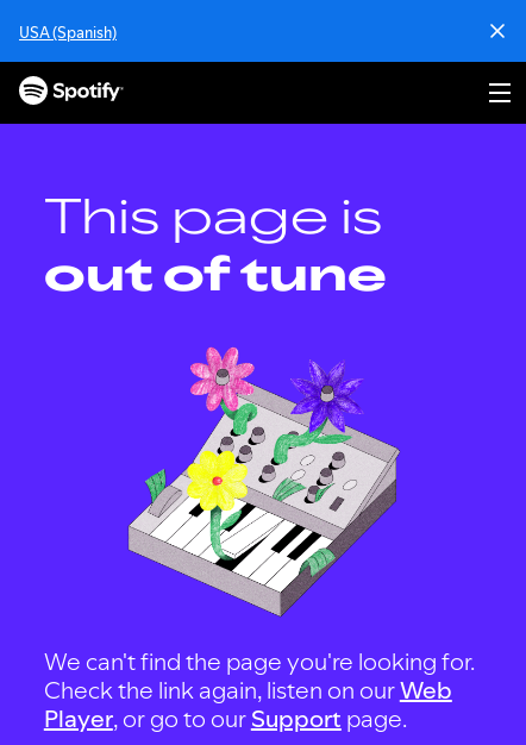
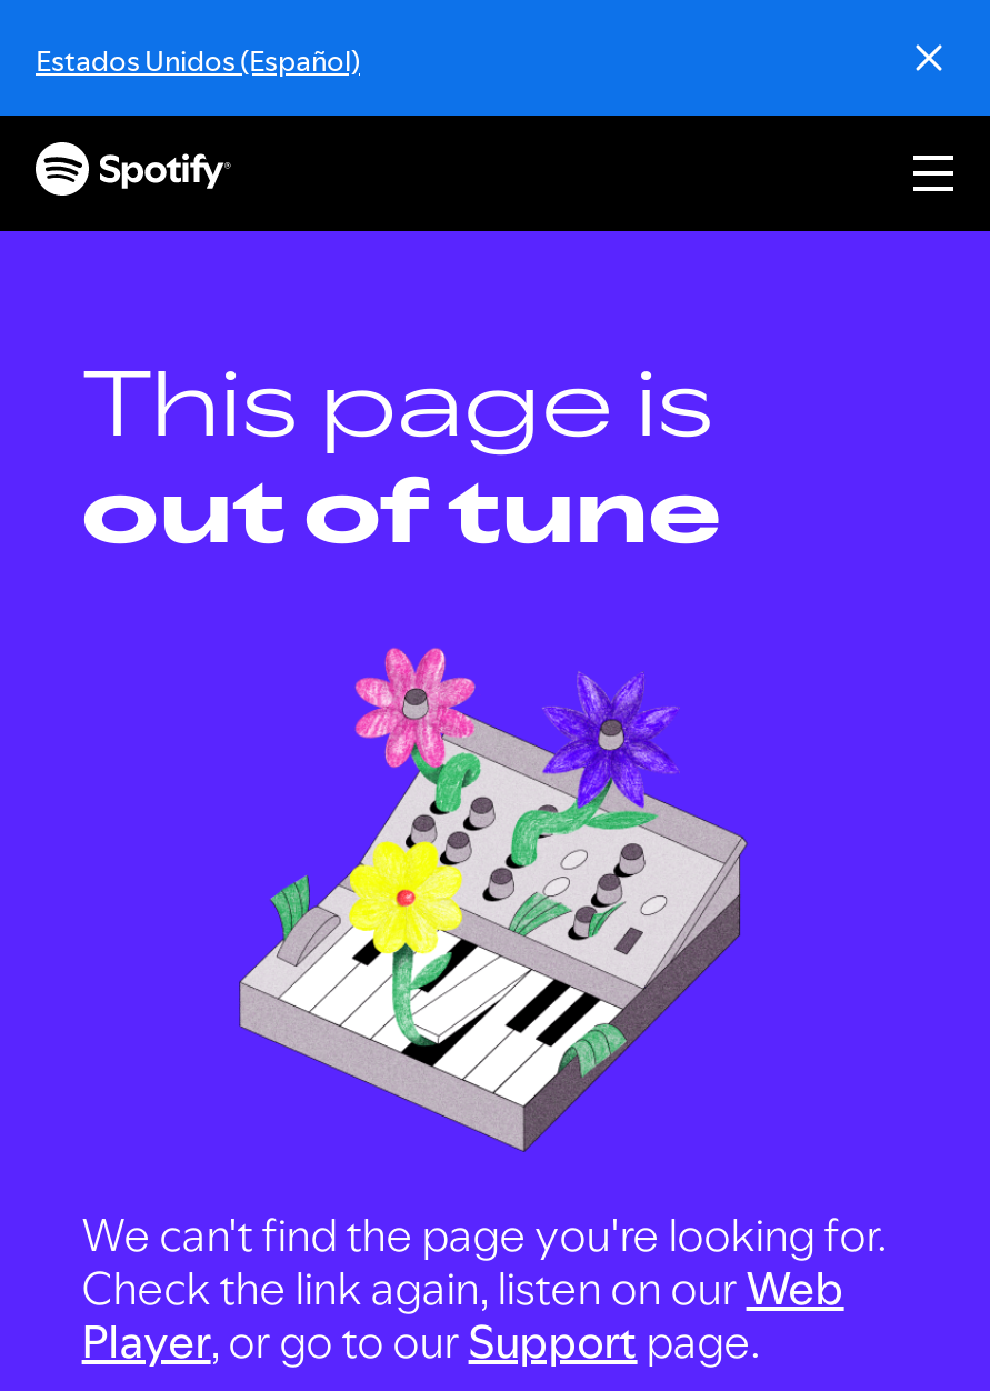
- USA (Spanish)
+ Estados Unidos (Español)
